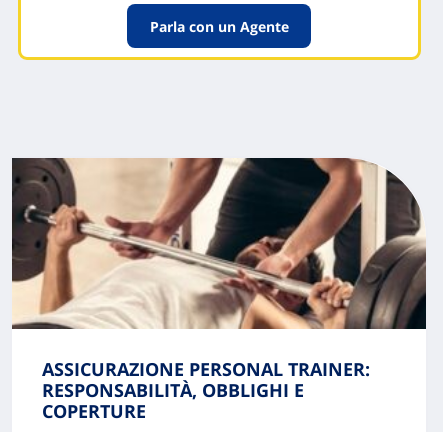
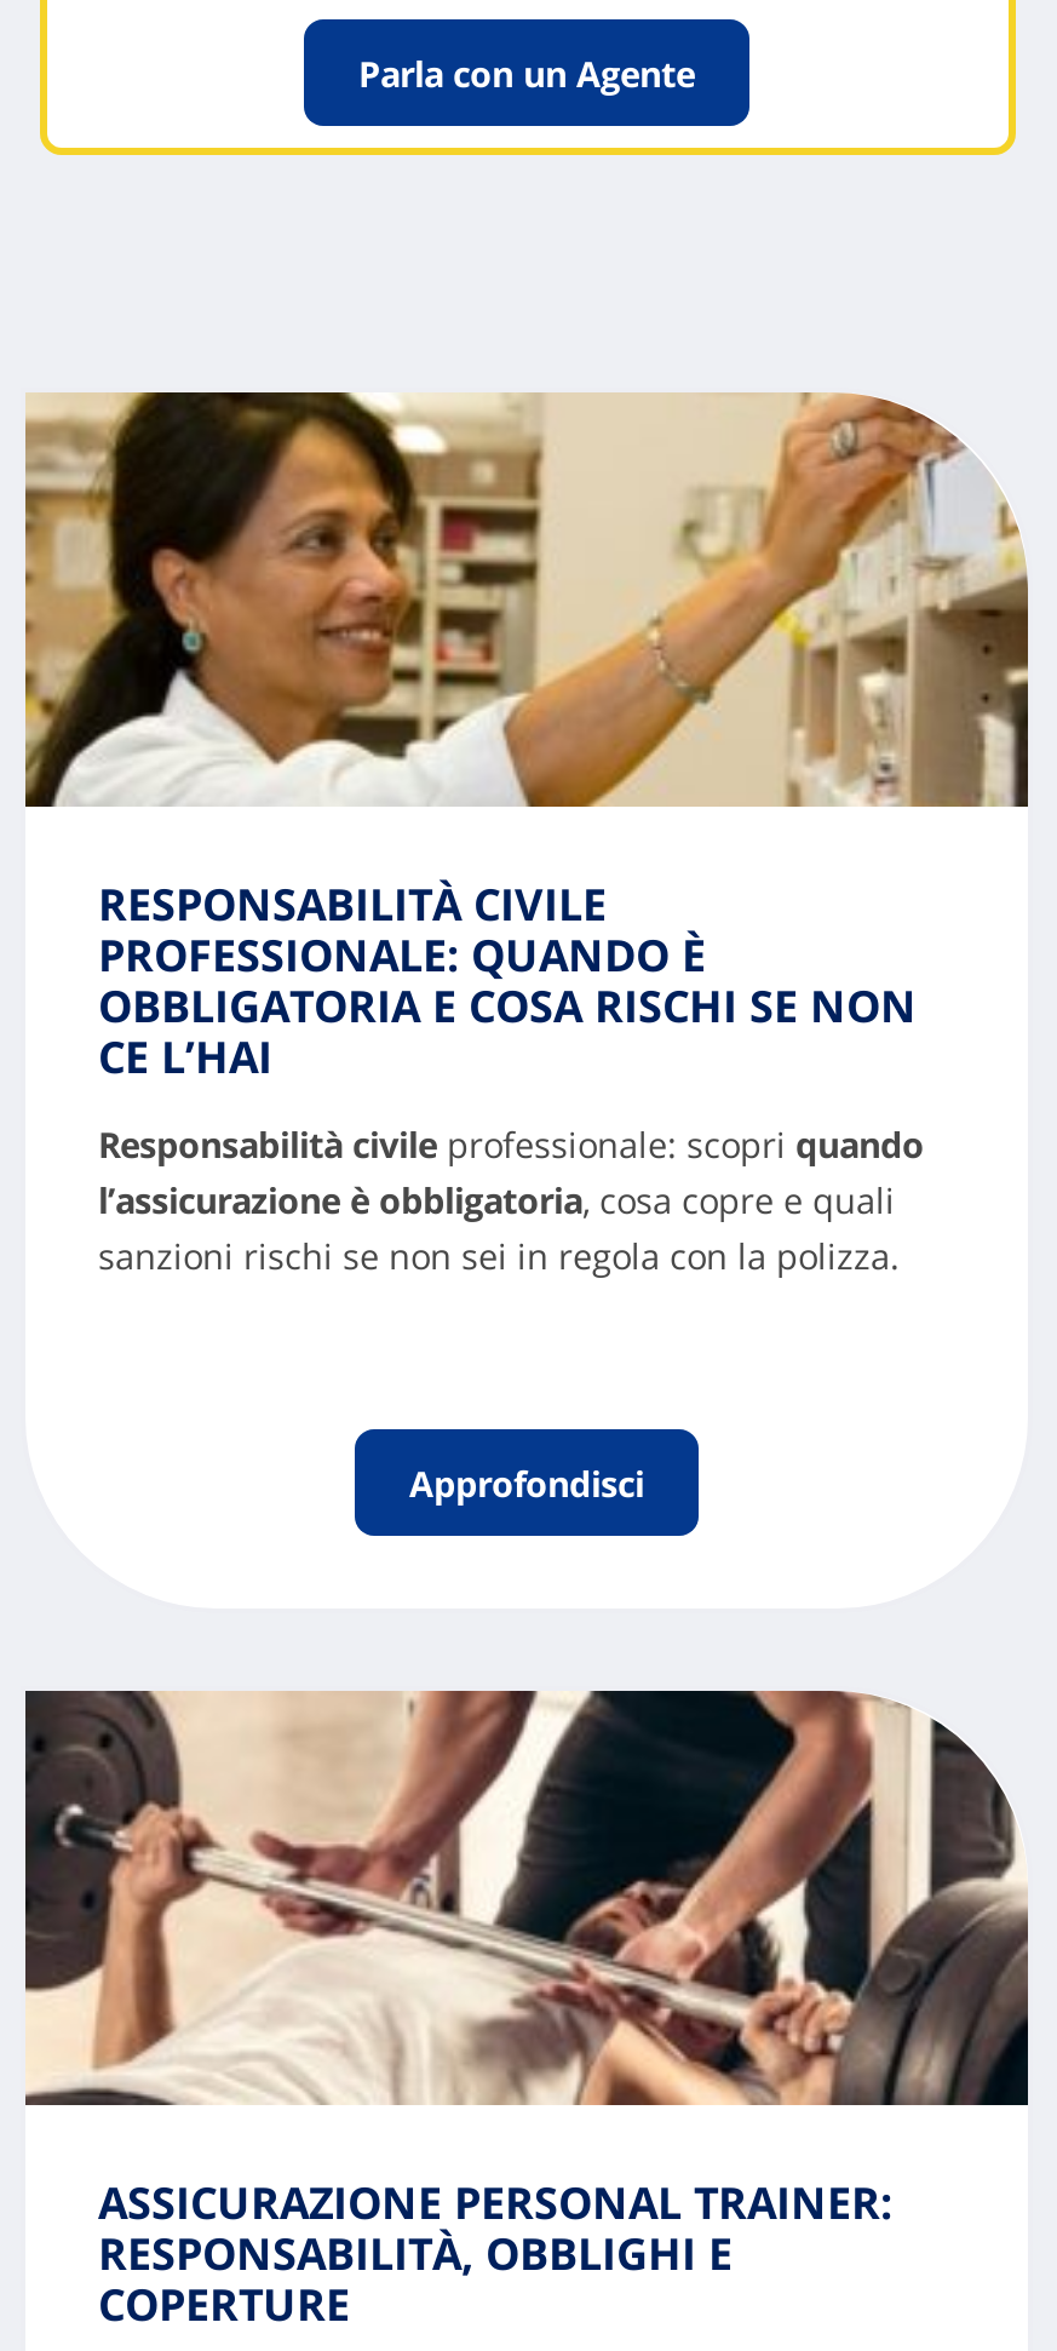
+ [image]
+ RESPONSABILITÀ CIVILE
+ PROFESSIONALE: QUANDO È
+ OBBLIGATORIA E COSA RISCHI SE NON
+ CE L’HAI
+ Responsabilità civile professionale: scopri quando
+ l’assicurazione è obbligatoria, cosa copre e quali
+ sanzioni rischi se non sei in regola con la polizza.

+ Approfondisci
